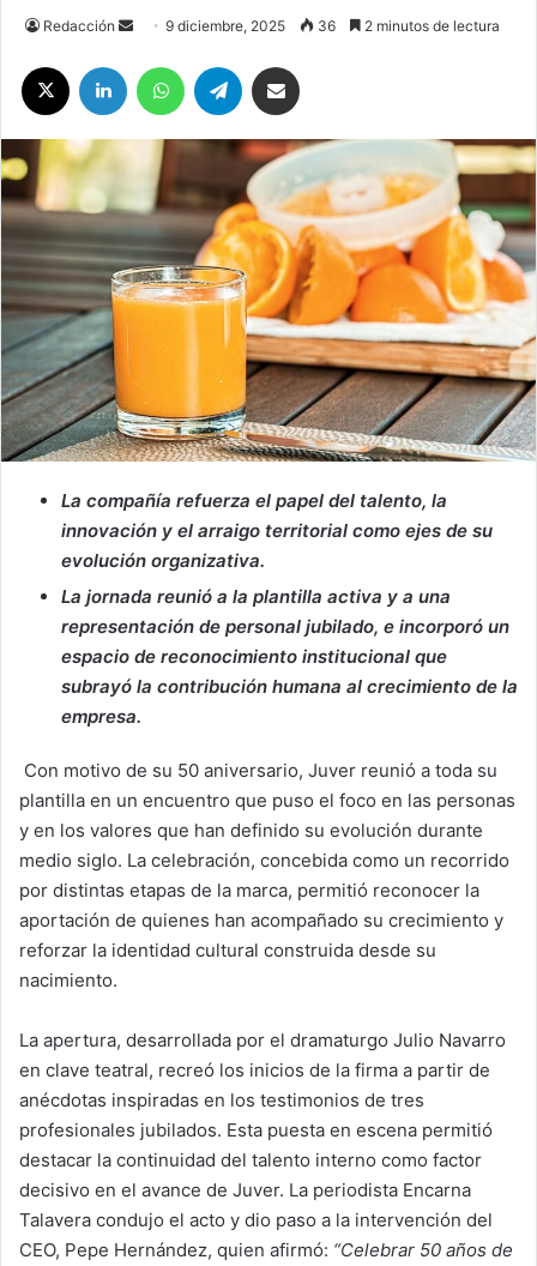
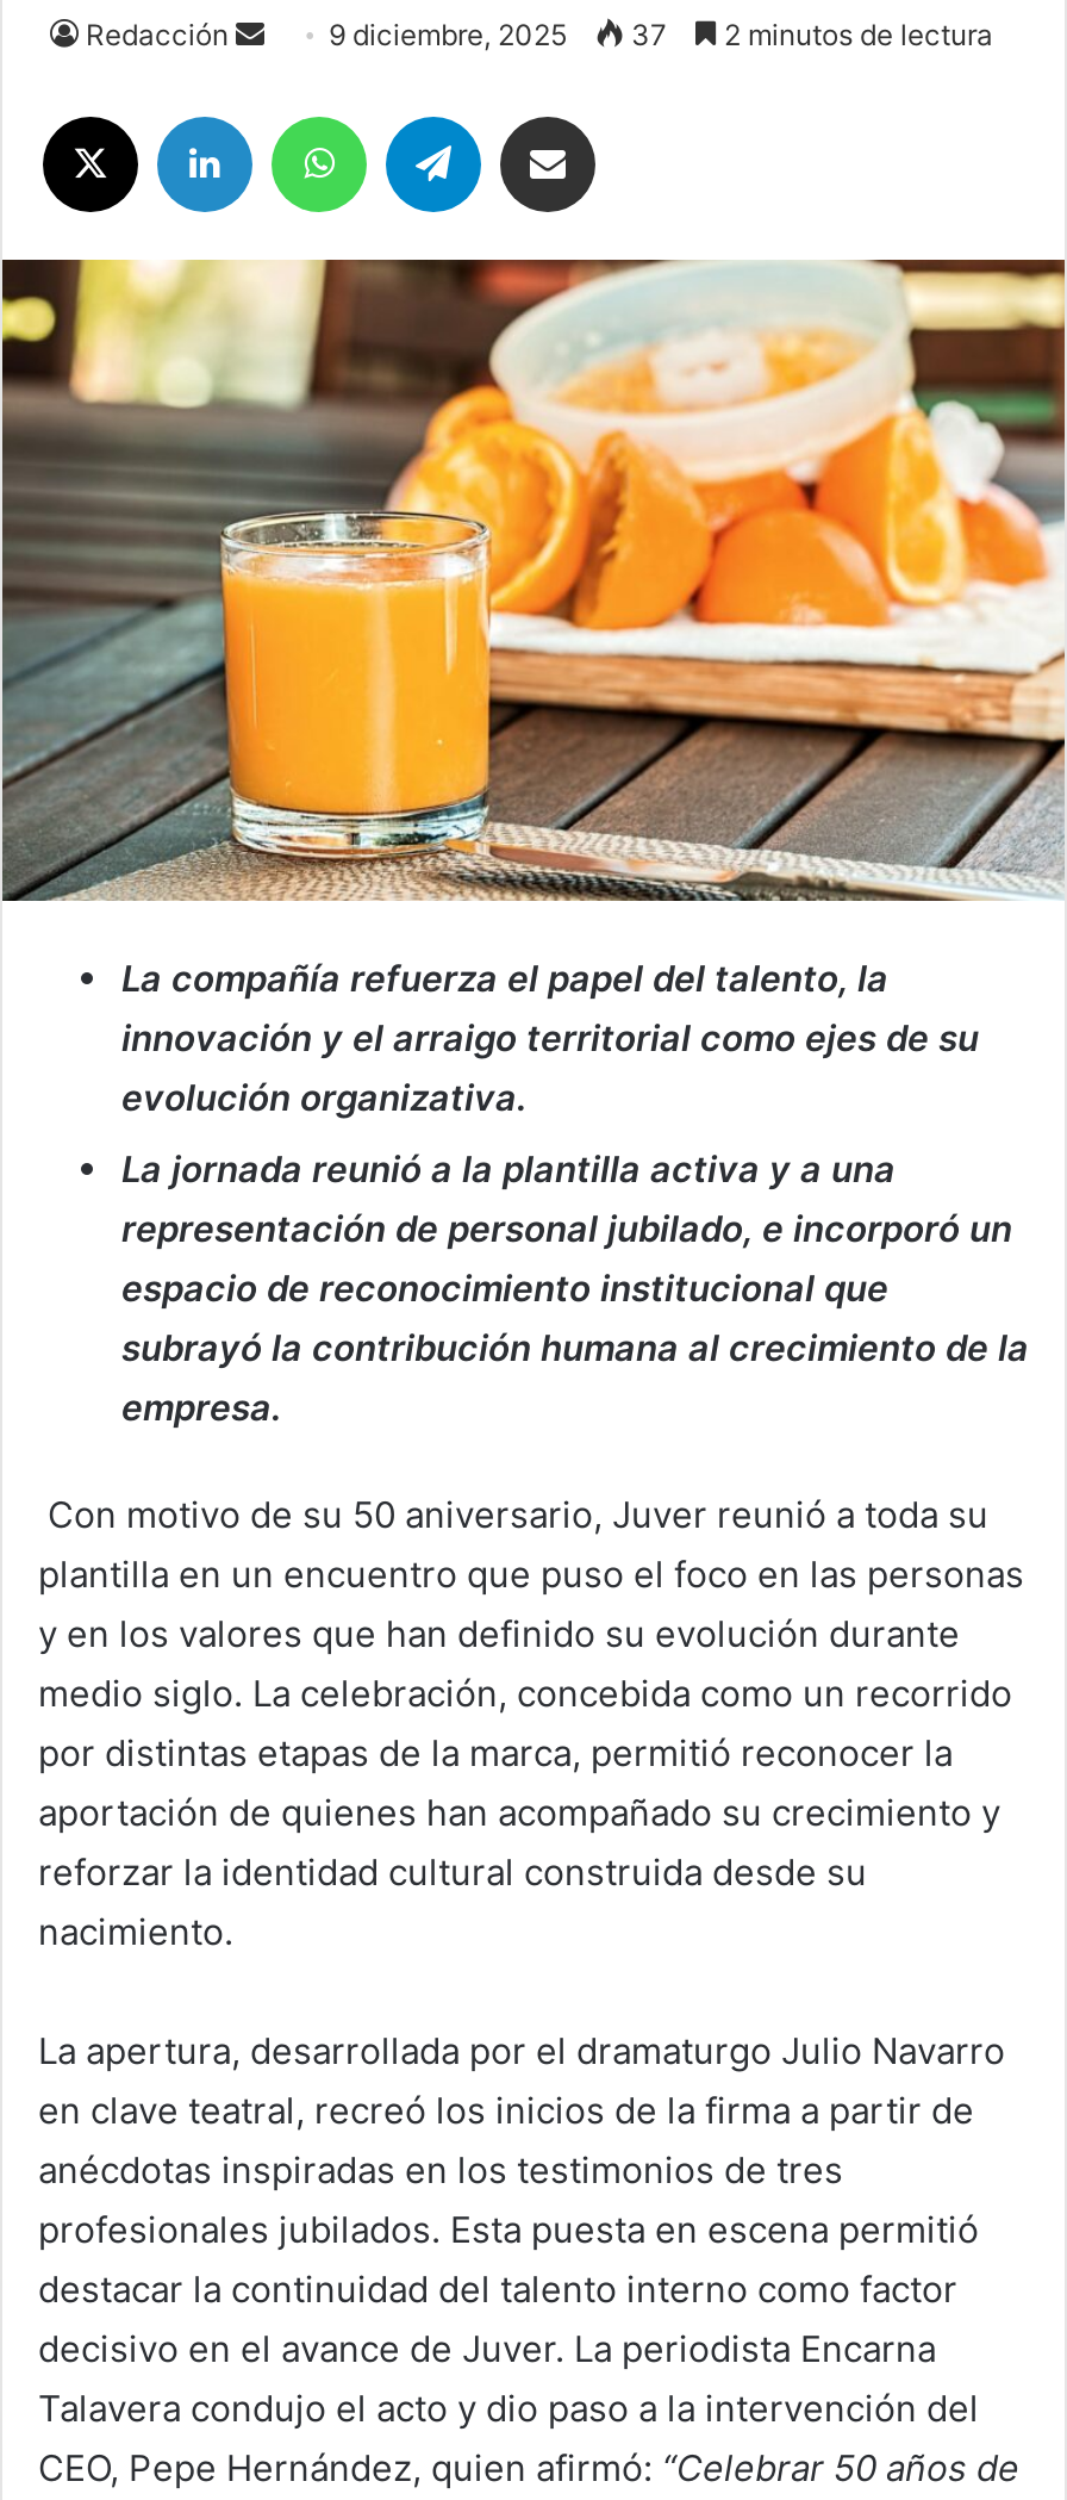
- 36
+ 37
